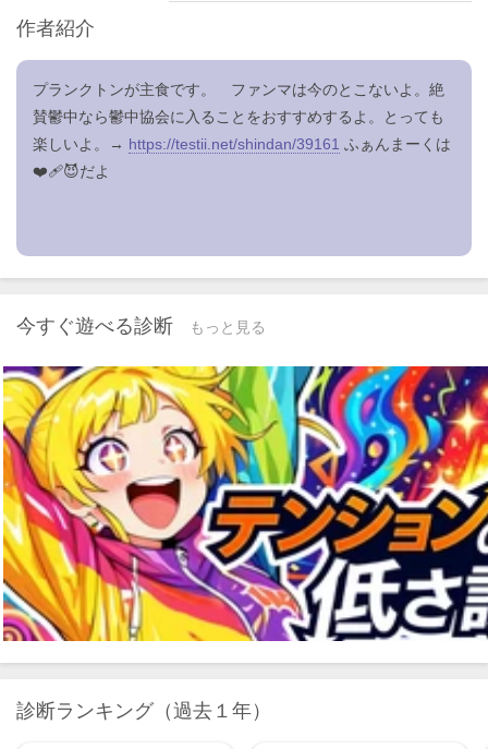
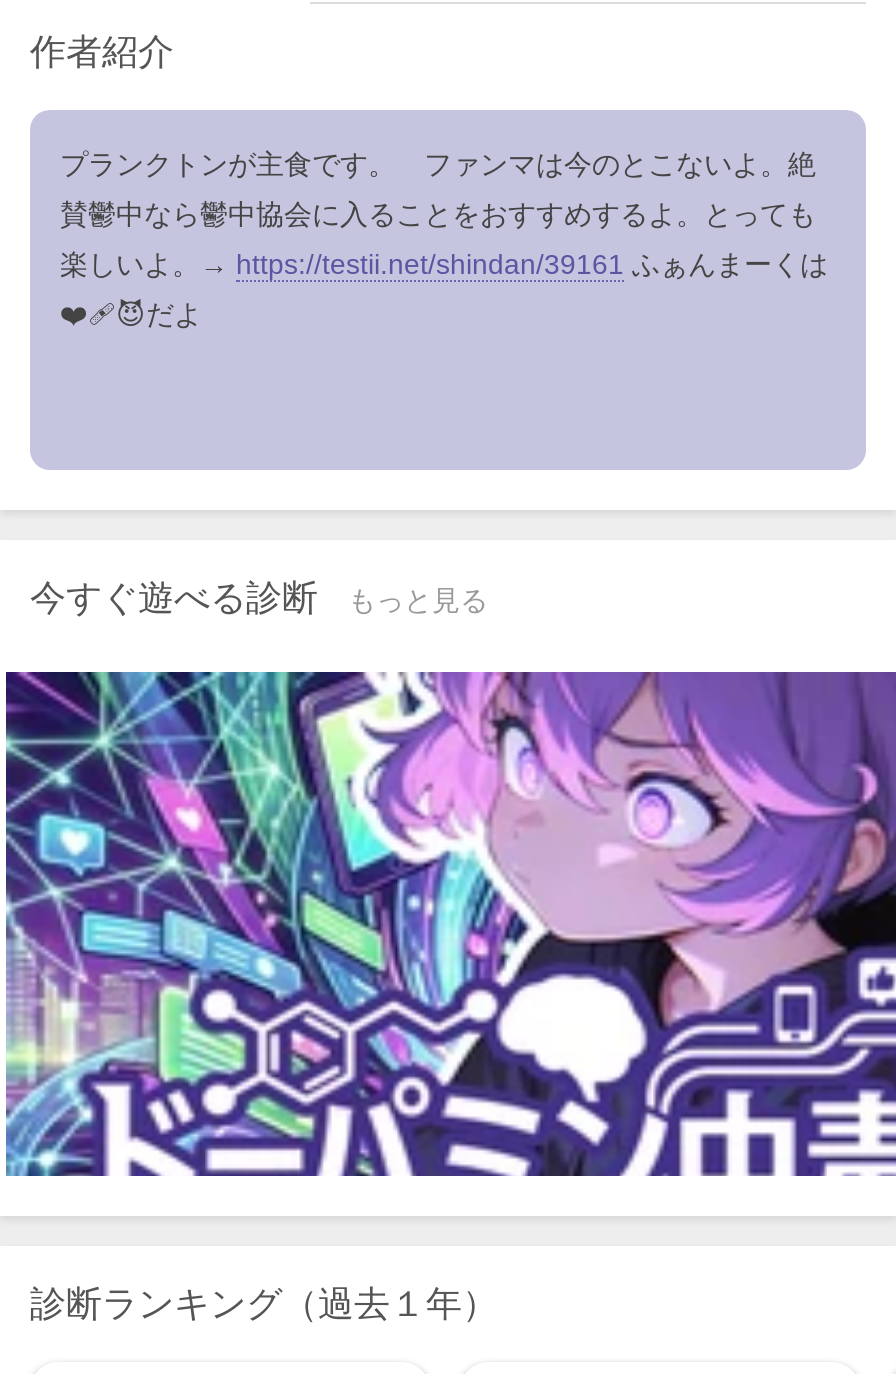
- [image]
+ [image]
